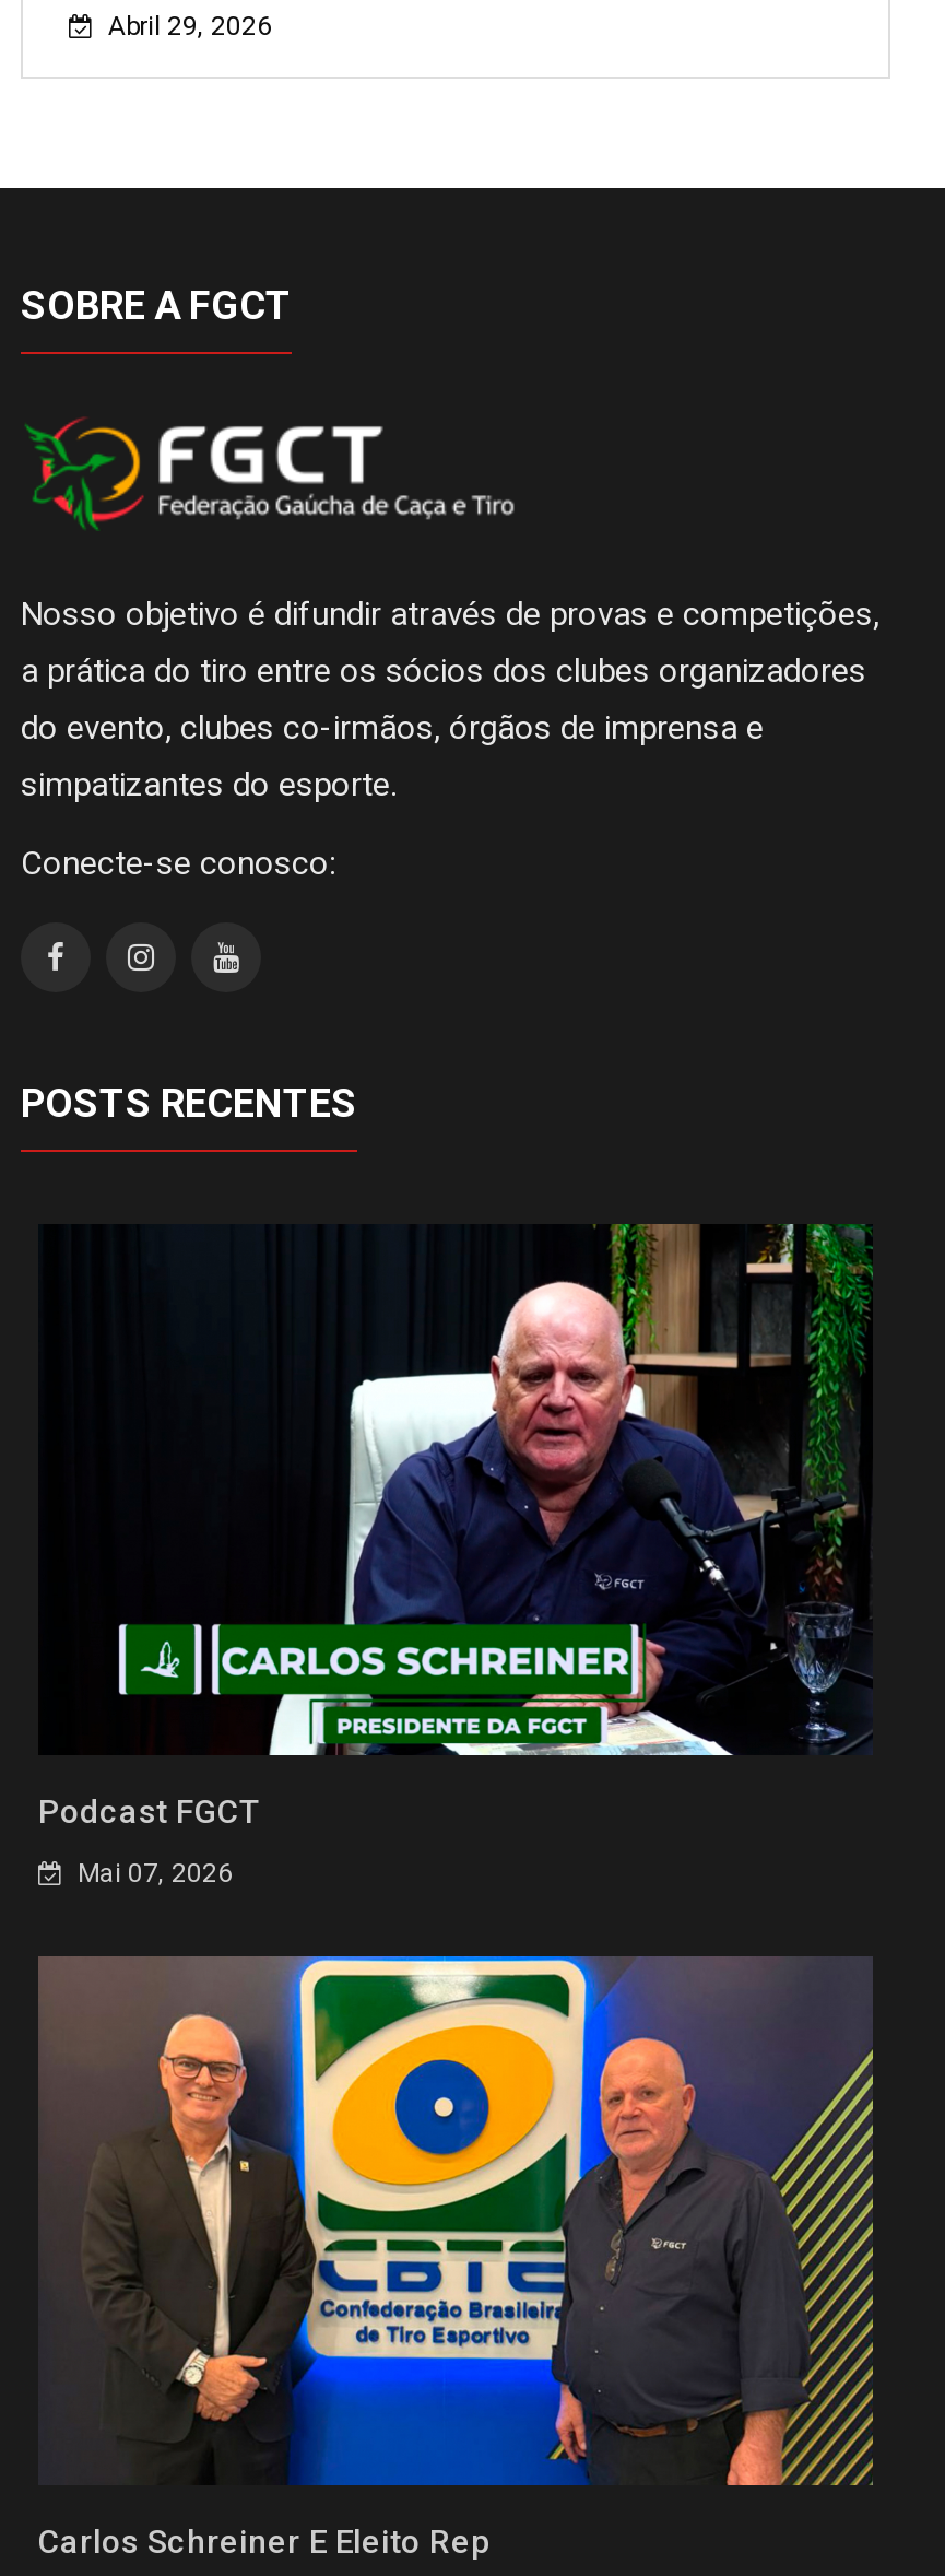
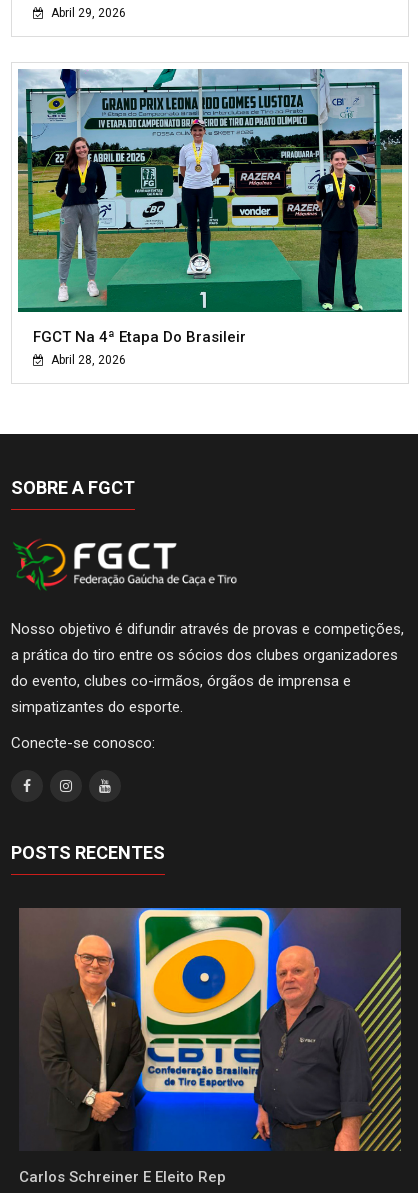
+ [image]
+ FGCT Na 4ª Etapa Do Brasileir
+ Abril 28, 2026

moved down: [image] | SOBRE A FGCT | Nosso objetivo é difundir através de provas e competições, | a prática do tiro entre os sócios dos clubes organizadores | do evento, clubes co-irmãos, órgãos de imprensa e | simpatizantes do esporte. | Conecte-se conosco: | POSTS RECENTES

- [image]
- Podcast FGCT
- Mai 07, 2026
